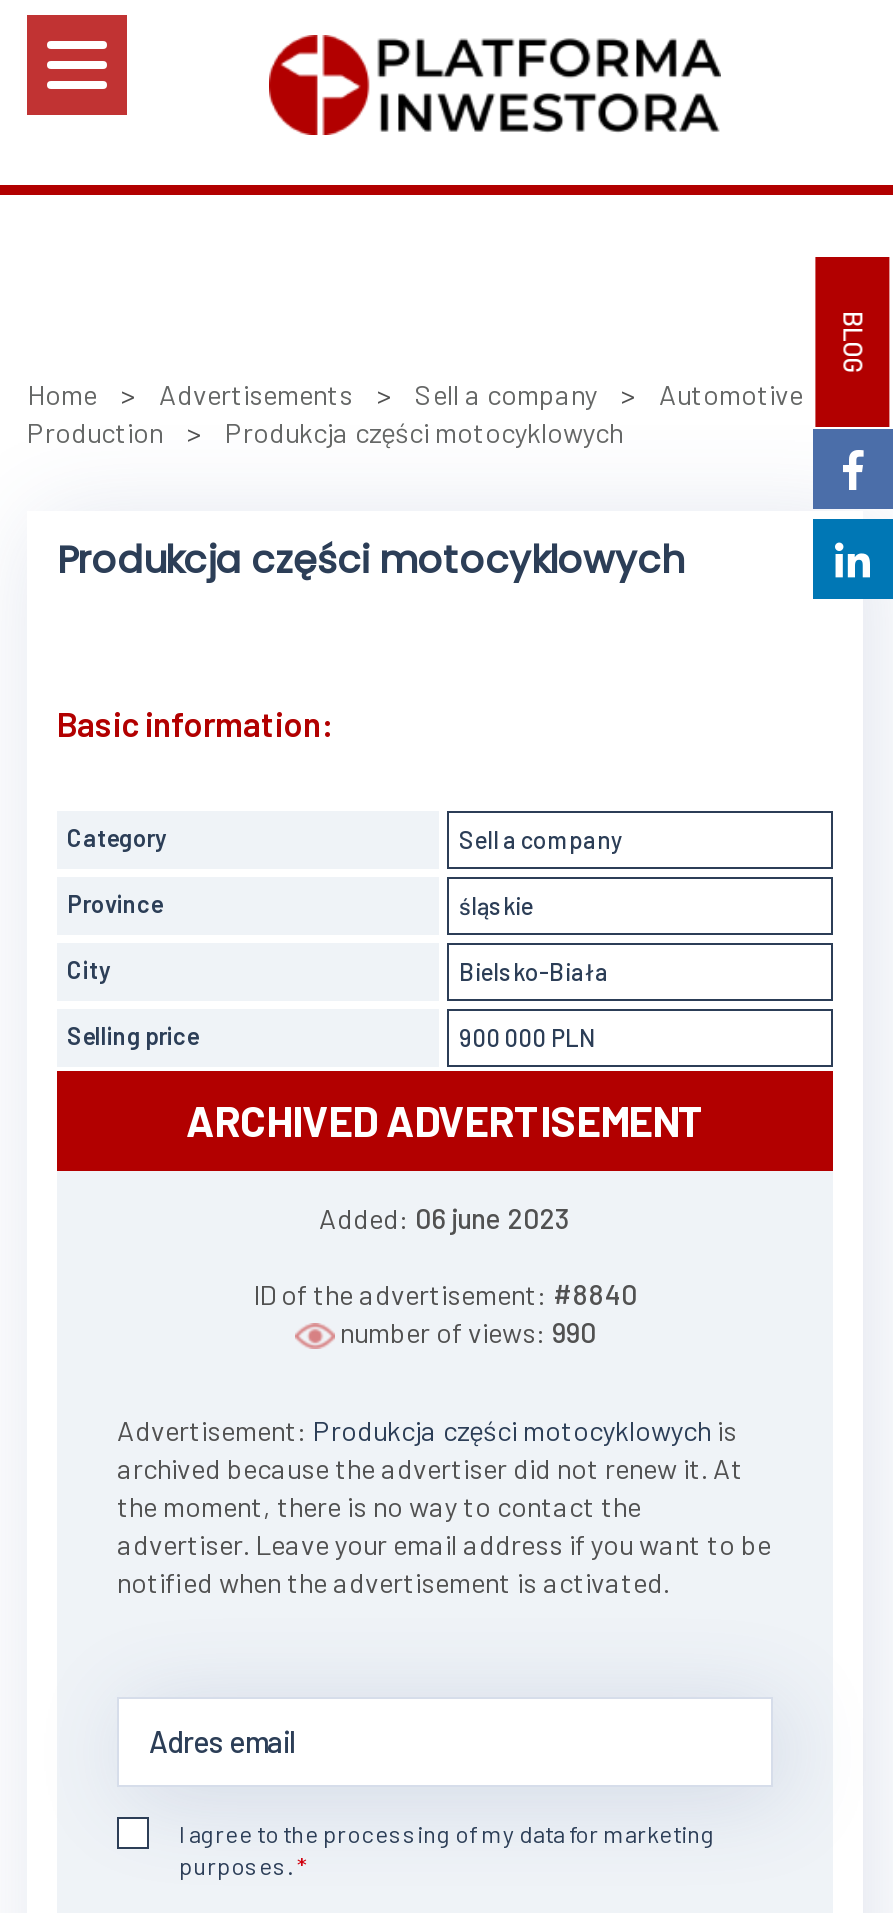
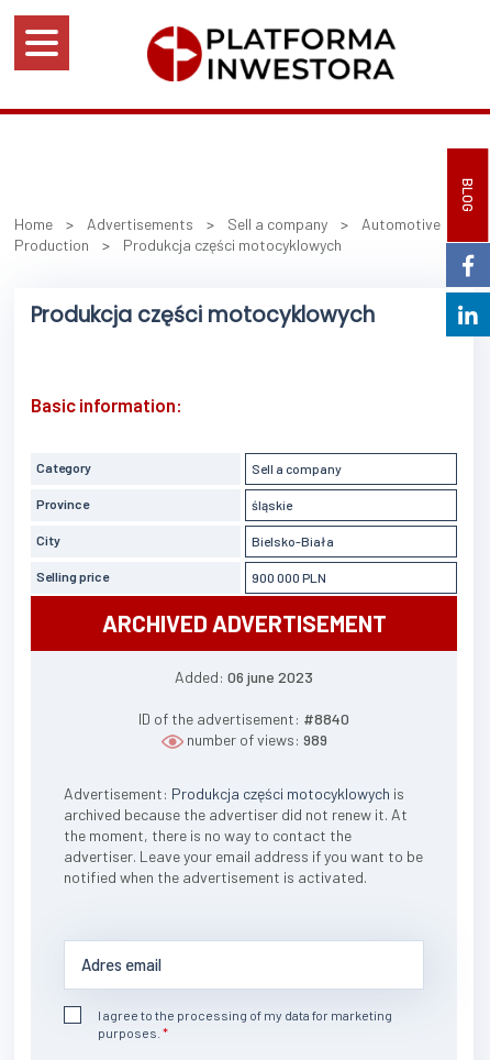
- number of views: 990
+ number of views: 989
